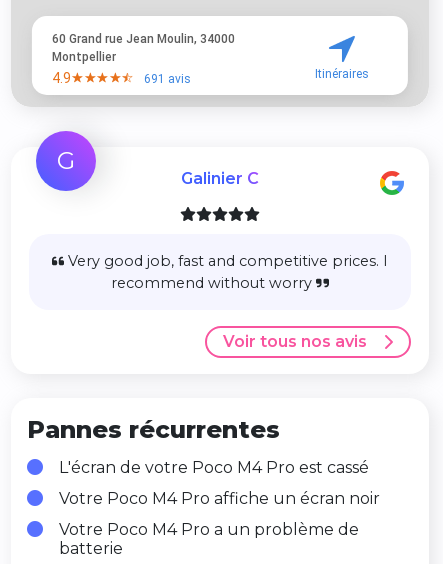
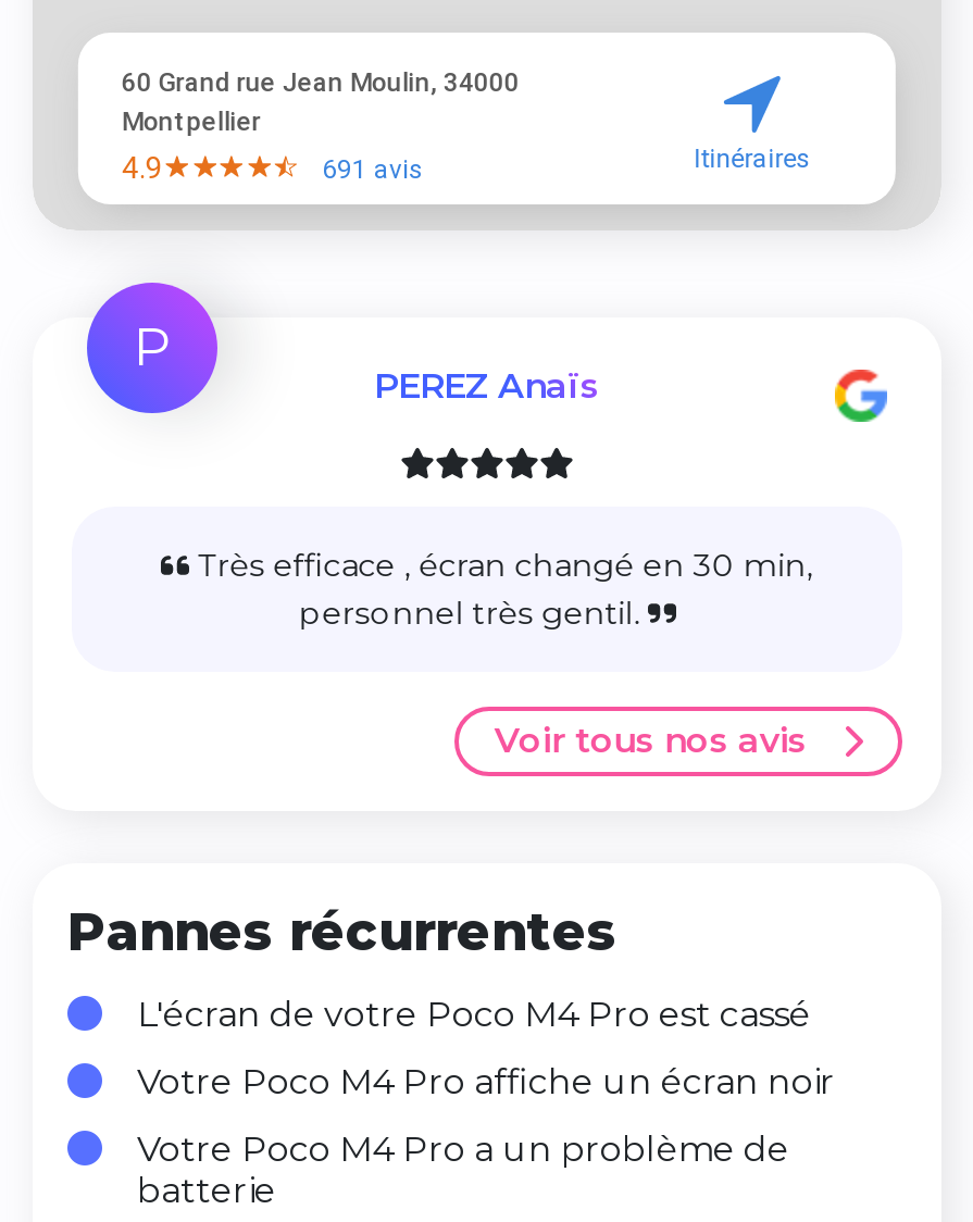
- G
- Galinier C
+ P
+ PEREZ Anaïs

- Very good job, fast and competitive prices. I
- recommend without worry
+ Très efficace , écran changé en 30 min,
+ personnel très gentil.
